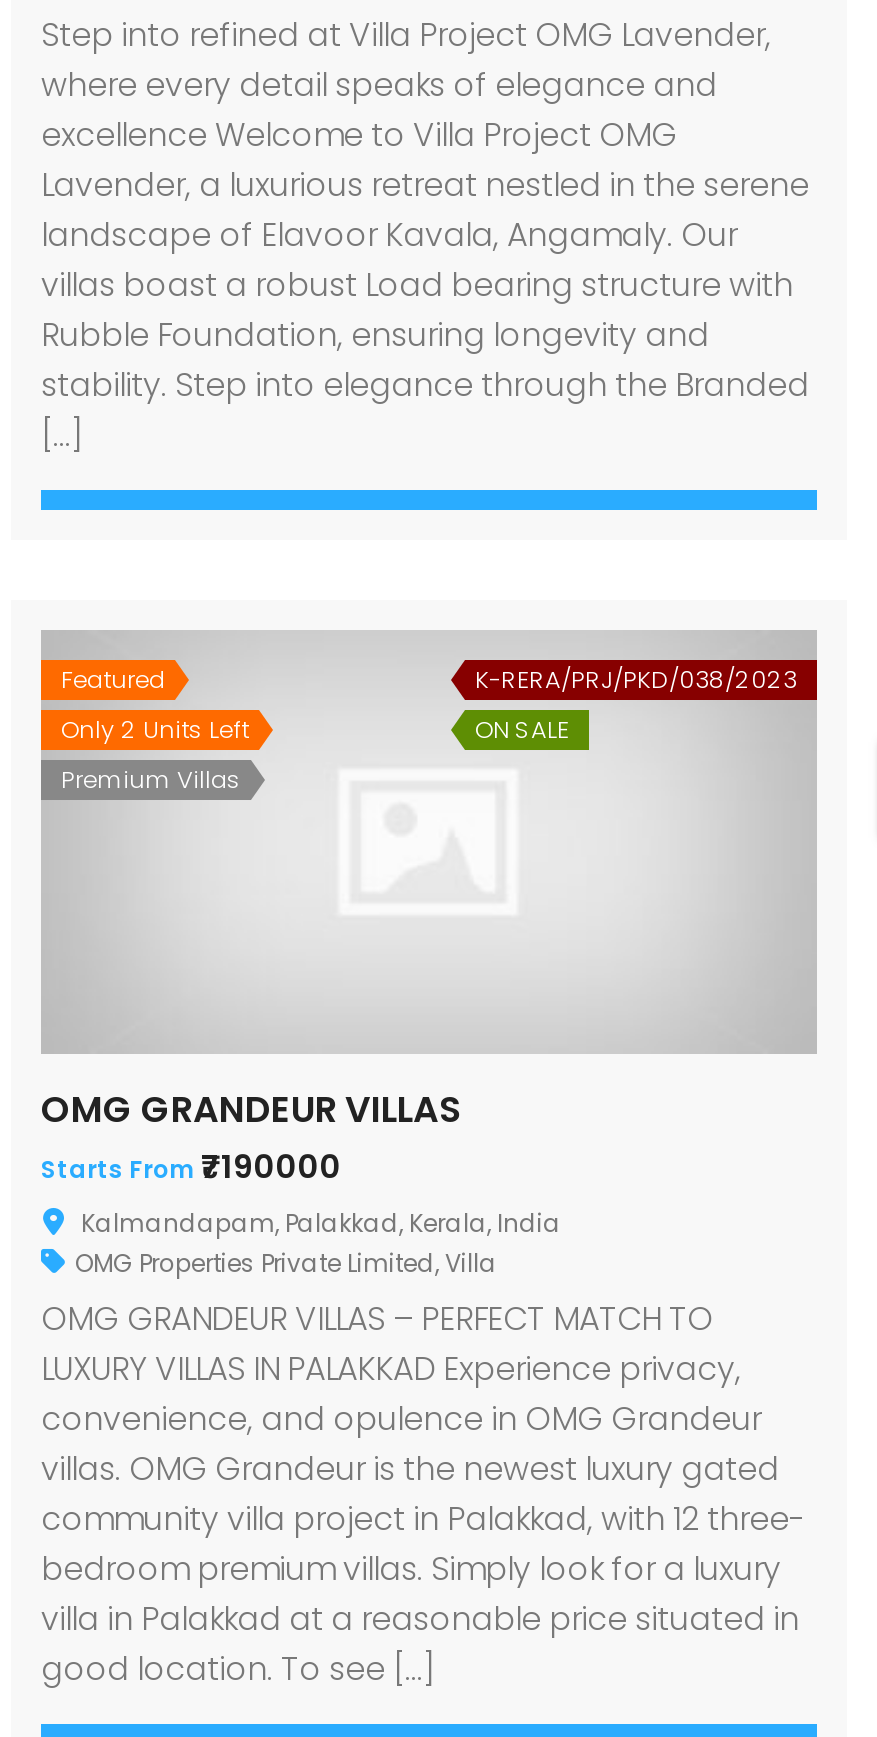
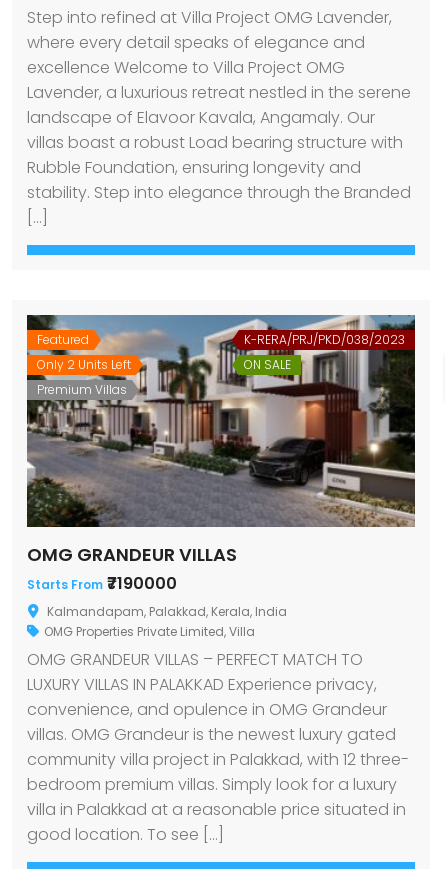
- [image]
+ [image]
